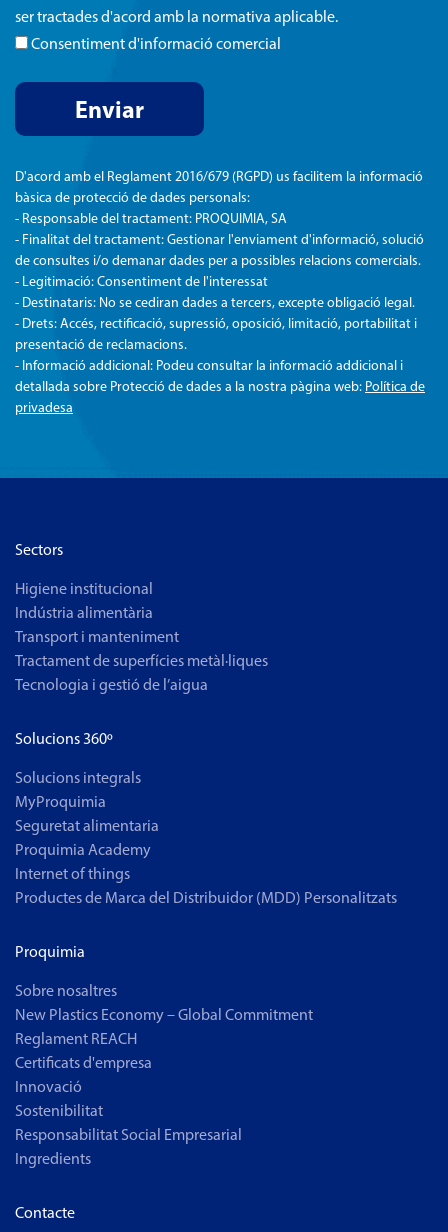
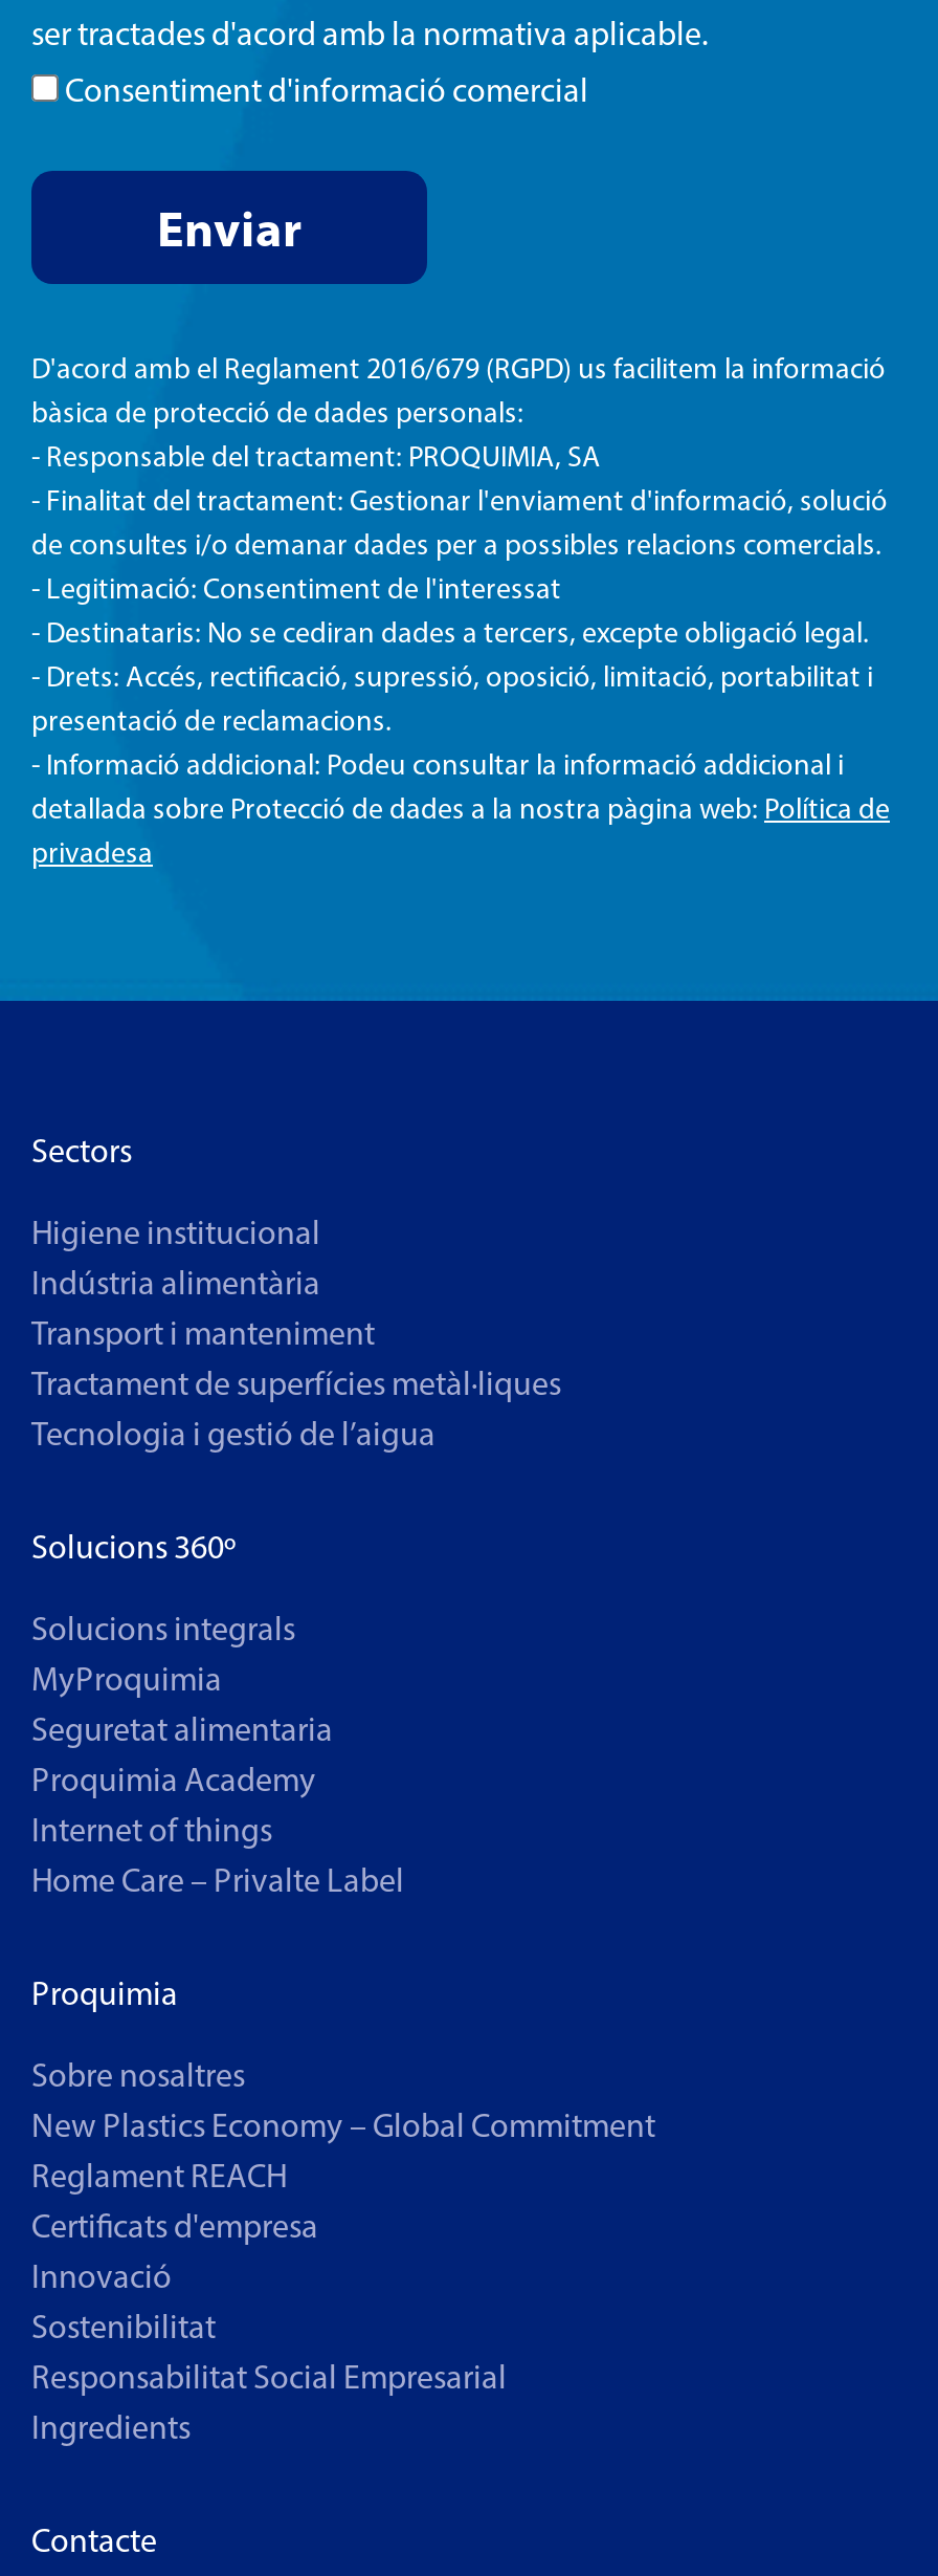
- Productes de Marca del Distribuidor (MDD) Personalitzats
+ Home Care – Privalte Label
